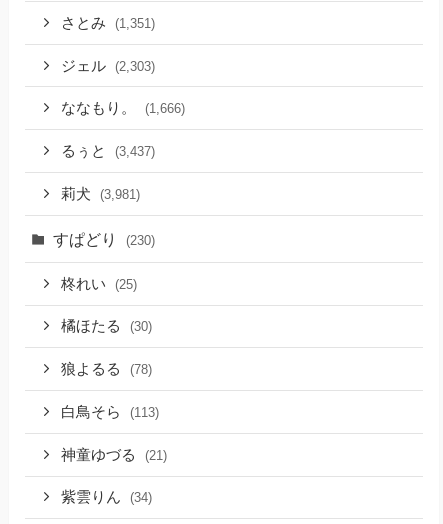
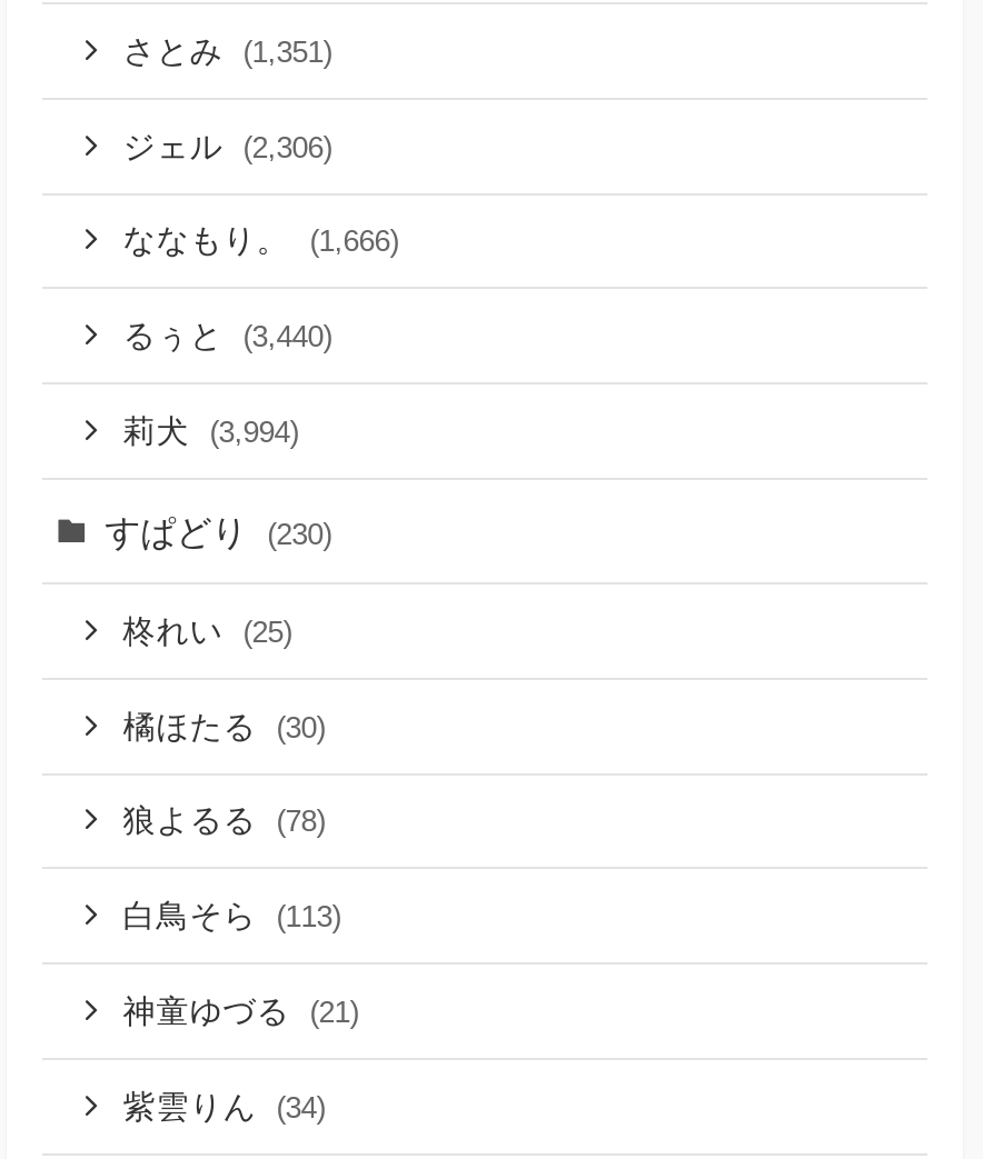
- ジェル (2,303)
+ ジェル (2,306)

- るぅと (3,437)
+ るぅと (3,440)

- 莉犬 (3,981)
+ 莉犬 (3,994)
